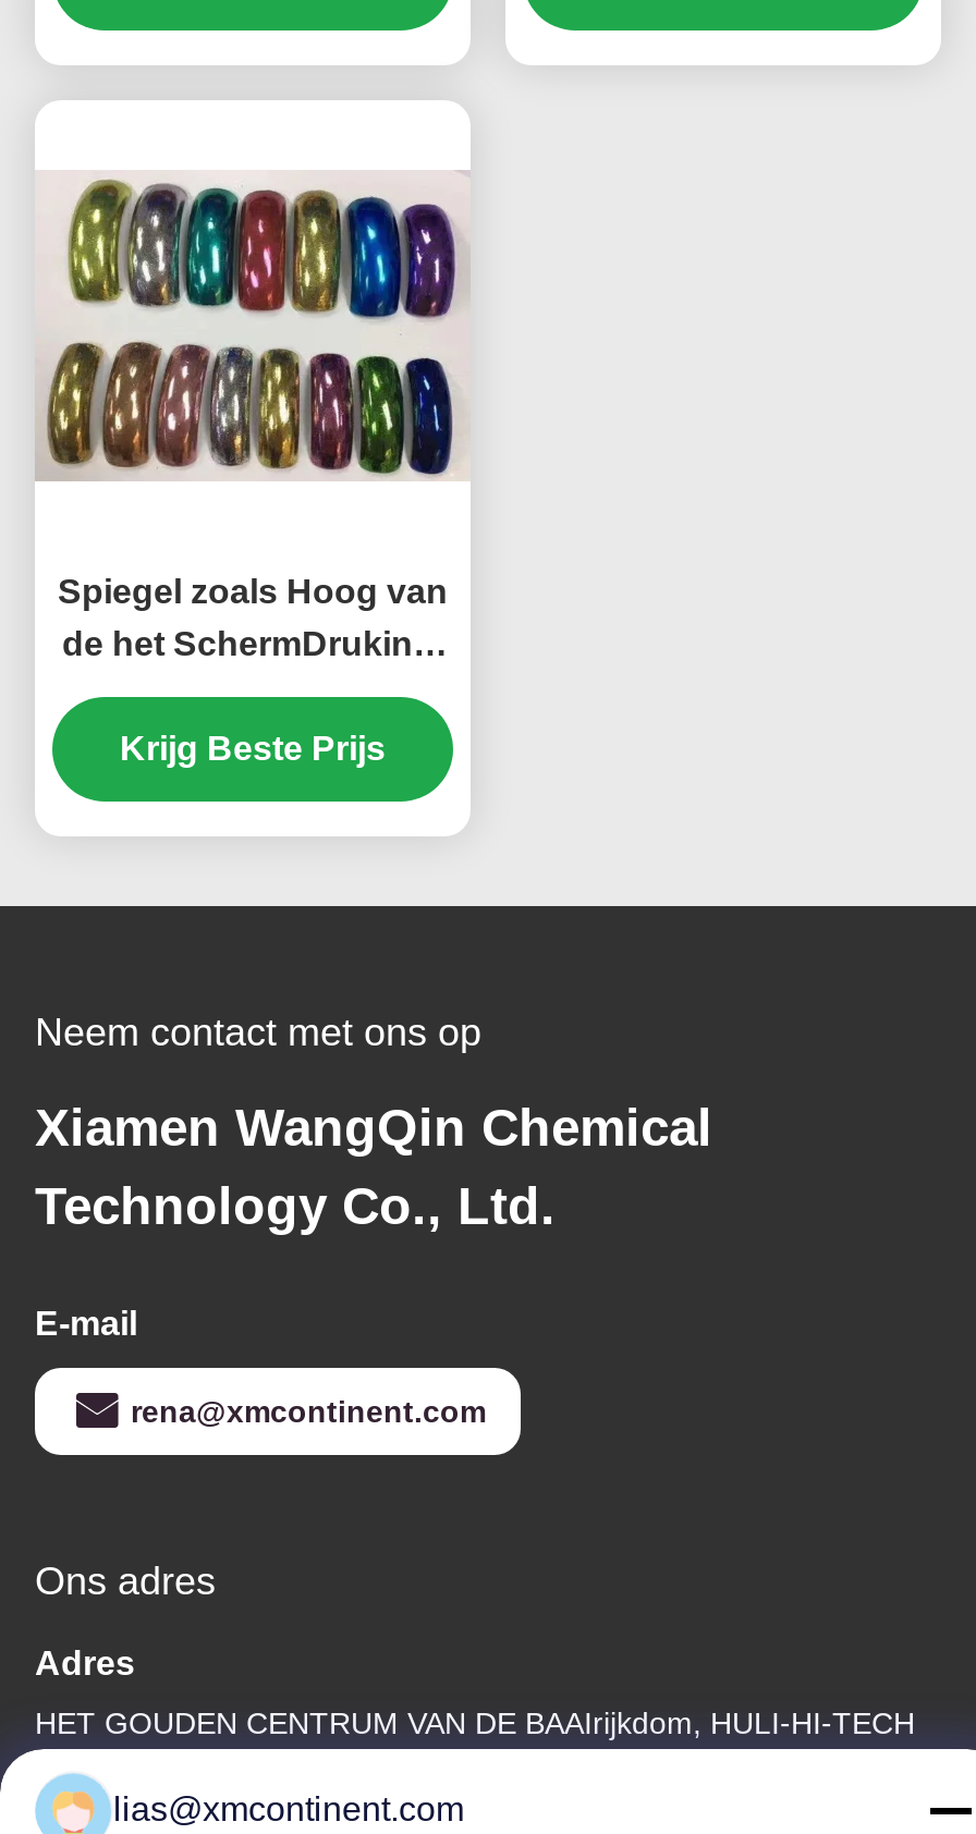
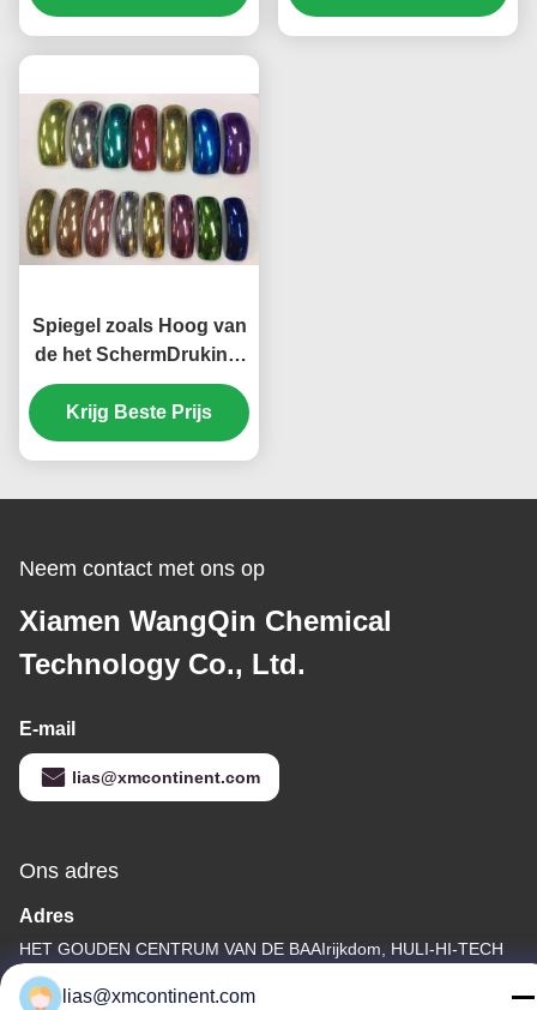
- rena@xmcontinent.com
+ lias@xmcontinent.com
